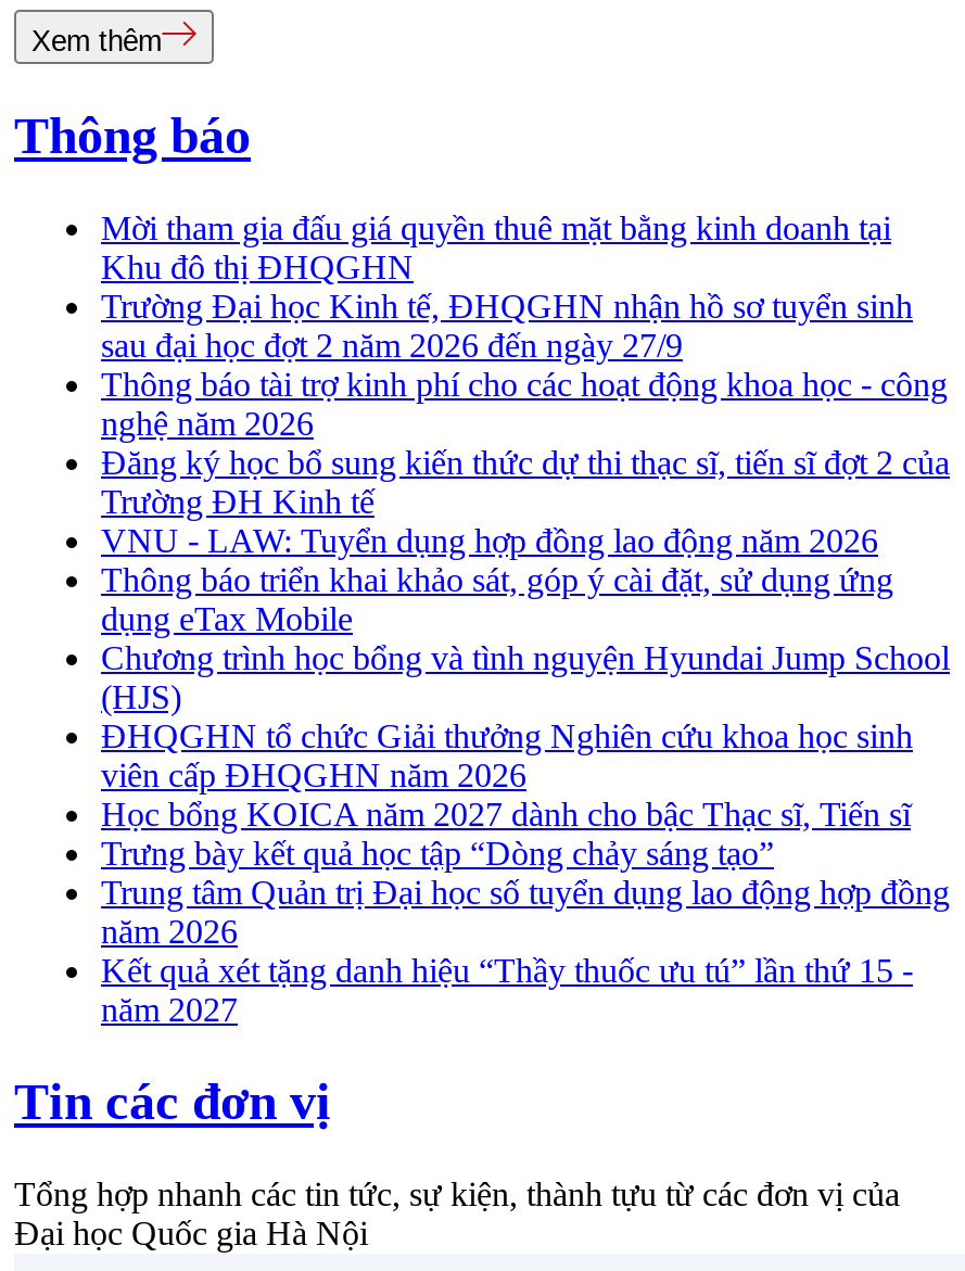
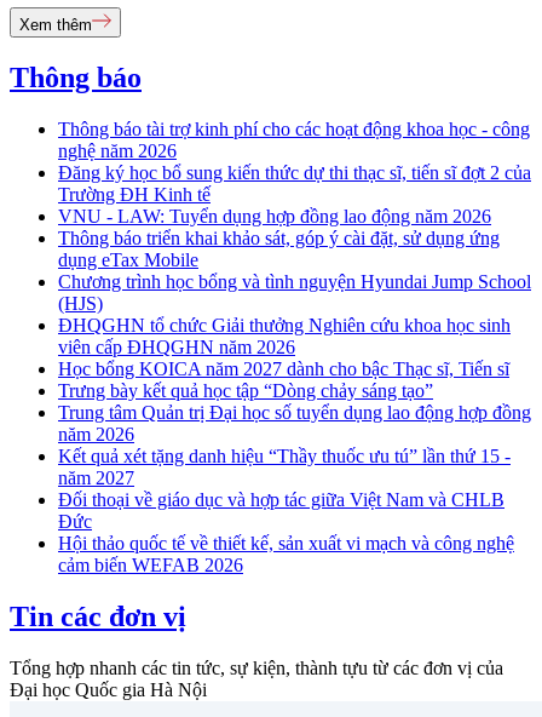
- Mời tham gia đấu giá quyền thuê mặt bằng kinh doanh tại
- Khu đô thị ĐHQGHN
- Trường Đại học Kinh tế, ĐHQGHN nhận hồ sơ tuyển sinh
- sau đại học đợt 2 năm 2026 đến ngày 27/9

moved up: Thông báo tài trợ kinh phí cho các hoạt động khoa học - công | nghệ năm 2026 | Đăng ký học bổ sung kiến thức dự thi thạc sĩ, tiến sĩ đợt 2 của | ... | Kết quả xét tặng danh hiệu “Thầy thuốc ưu tú” lần thứ 15 - | năm 2027

+ Đối thoại về giáo dục và hợp tác giữa Việt Nam và CHLB
+ Đức
+ Hội thảo quốc tế về thiết kế, sản xuất vi mạch và công nghệ
+ cảm biến WEFAB 2026
